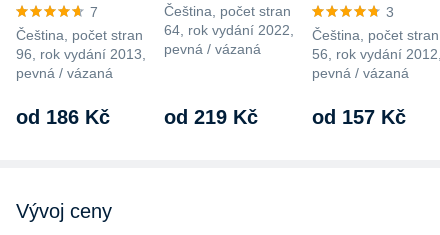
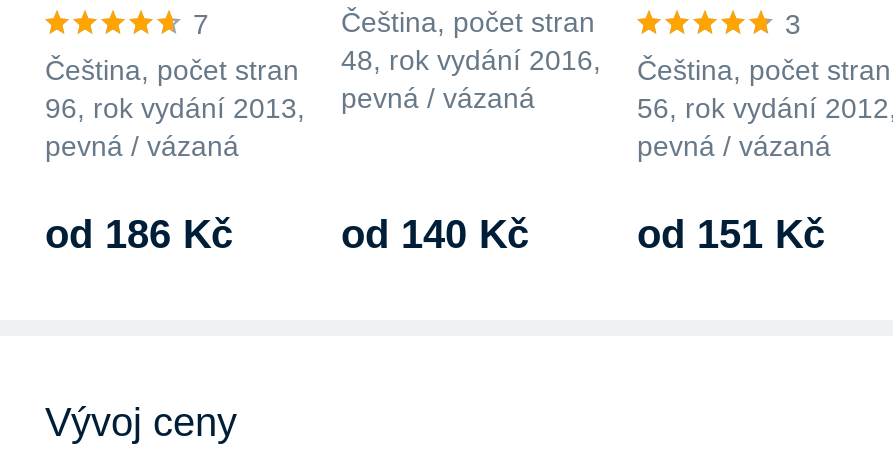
- Čeština, počet stran 64, rok vydání 2022, Čeština, počet stran
+ Čeština, počet stran 48, rok vydání 2016, Čeština, počet stran

- od 219 Kč
+ od 140 Kč

- od 157 Kč
+ od 151 Kč
